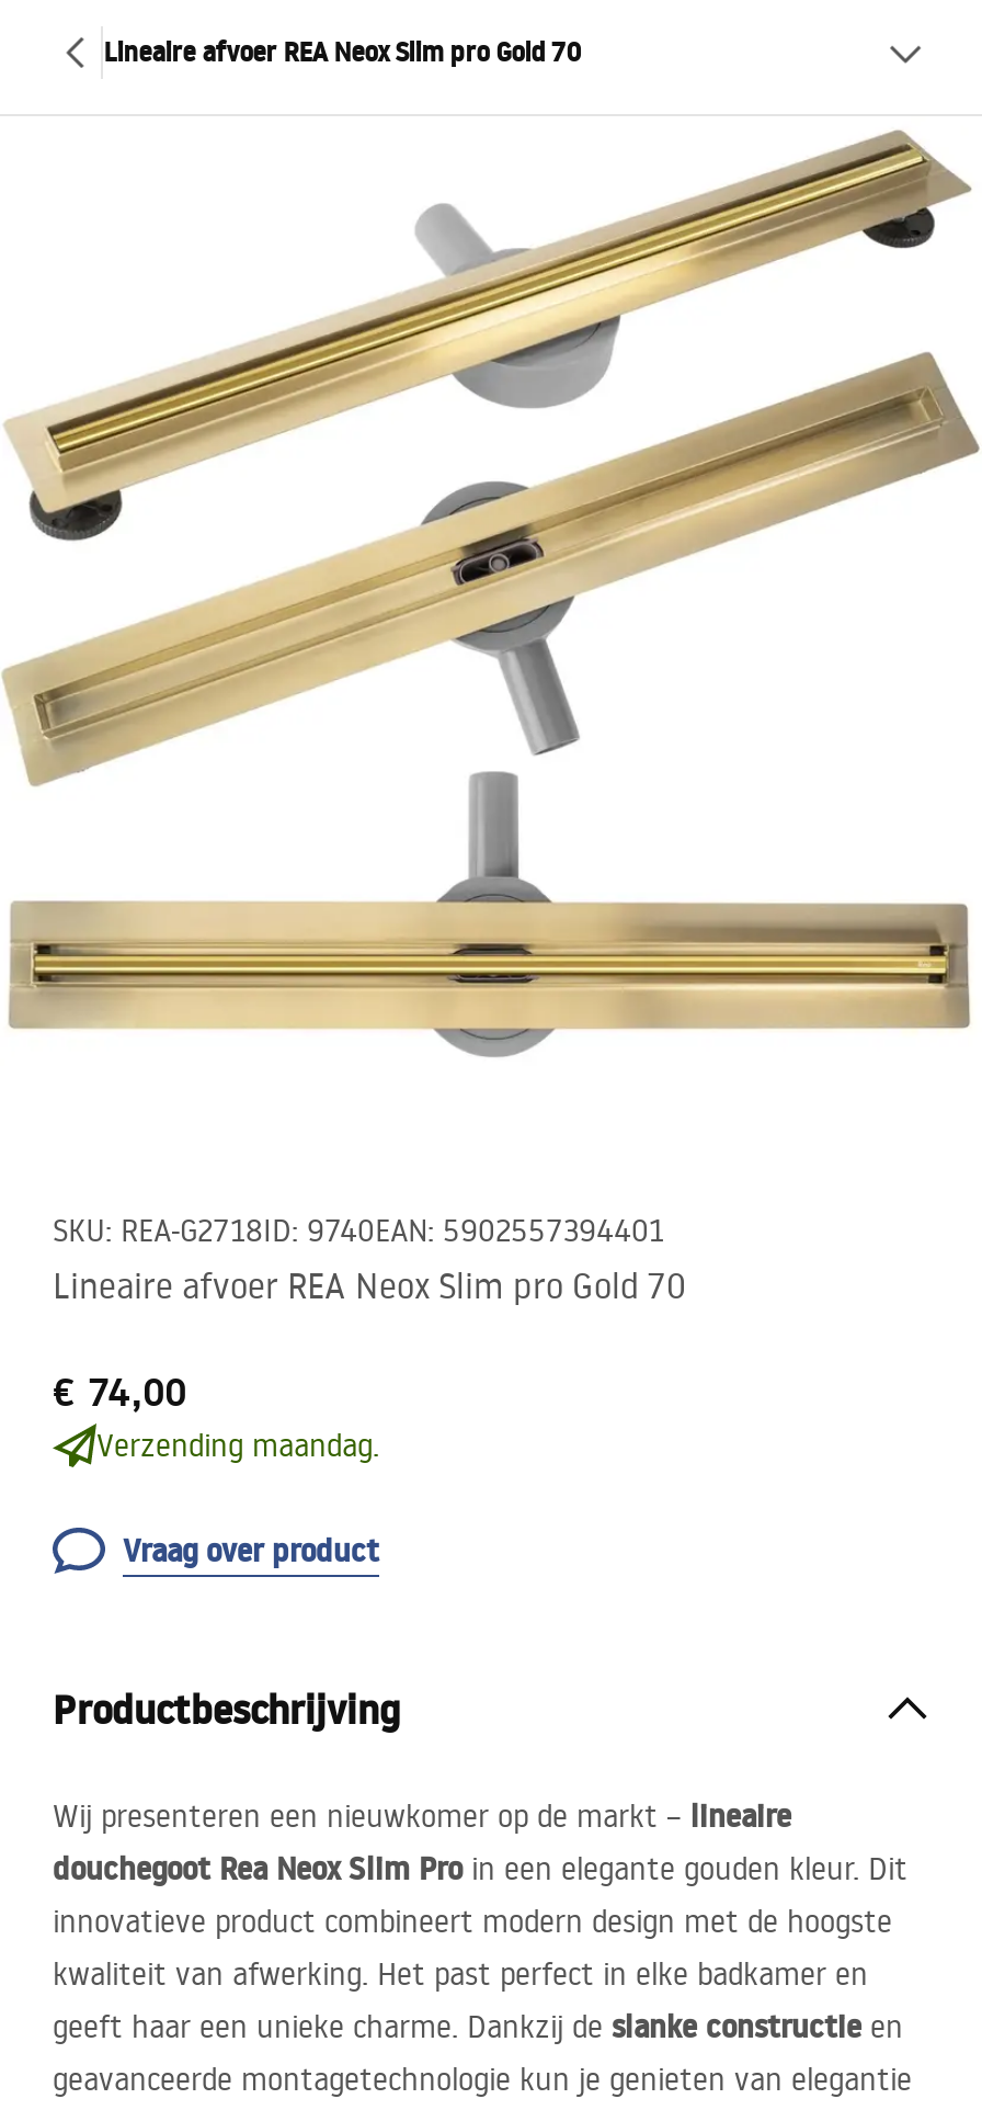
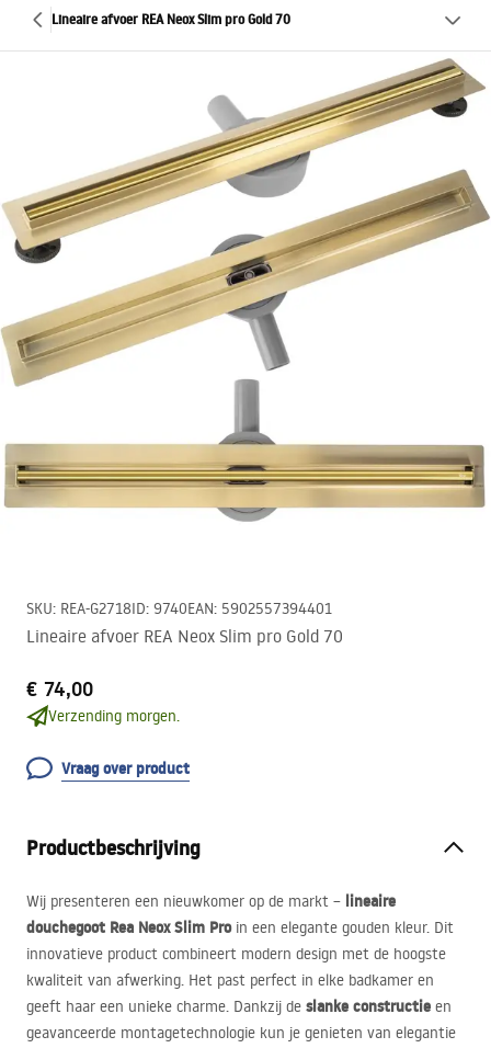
- Verzending maandag.
+ Verzending morgen.
